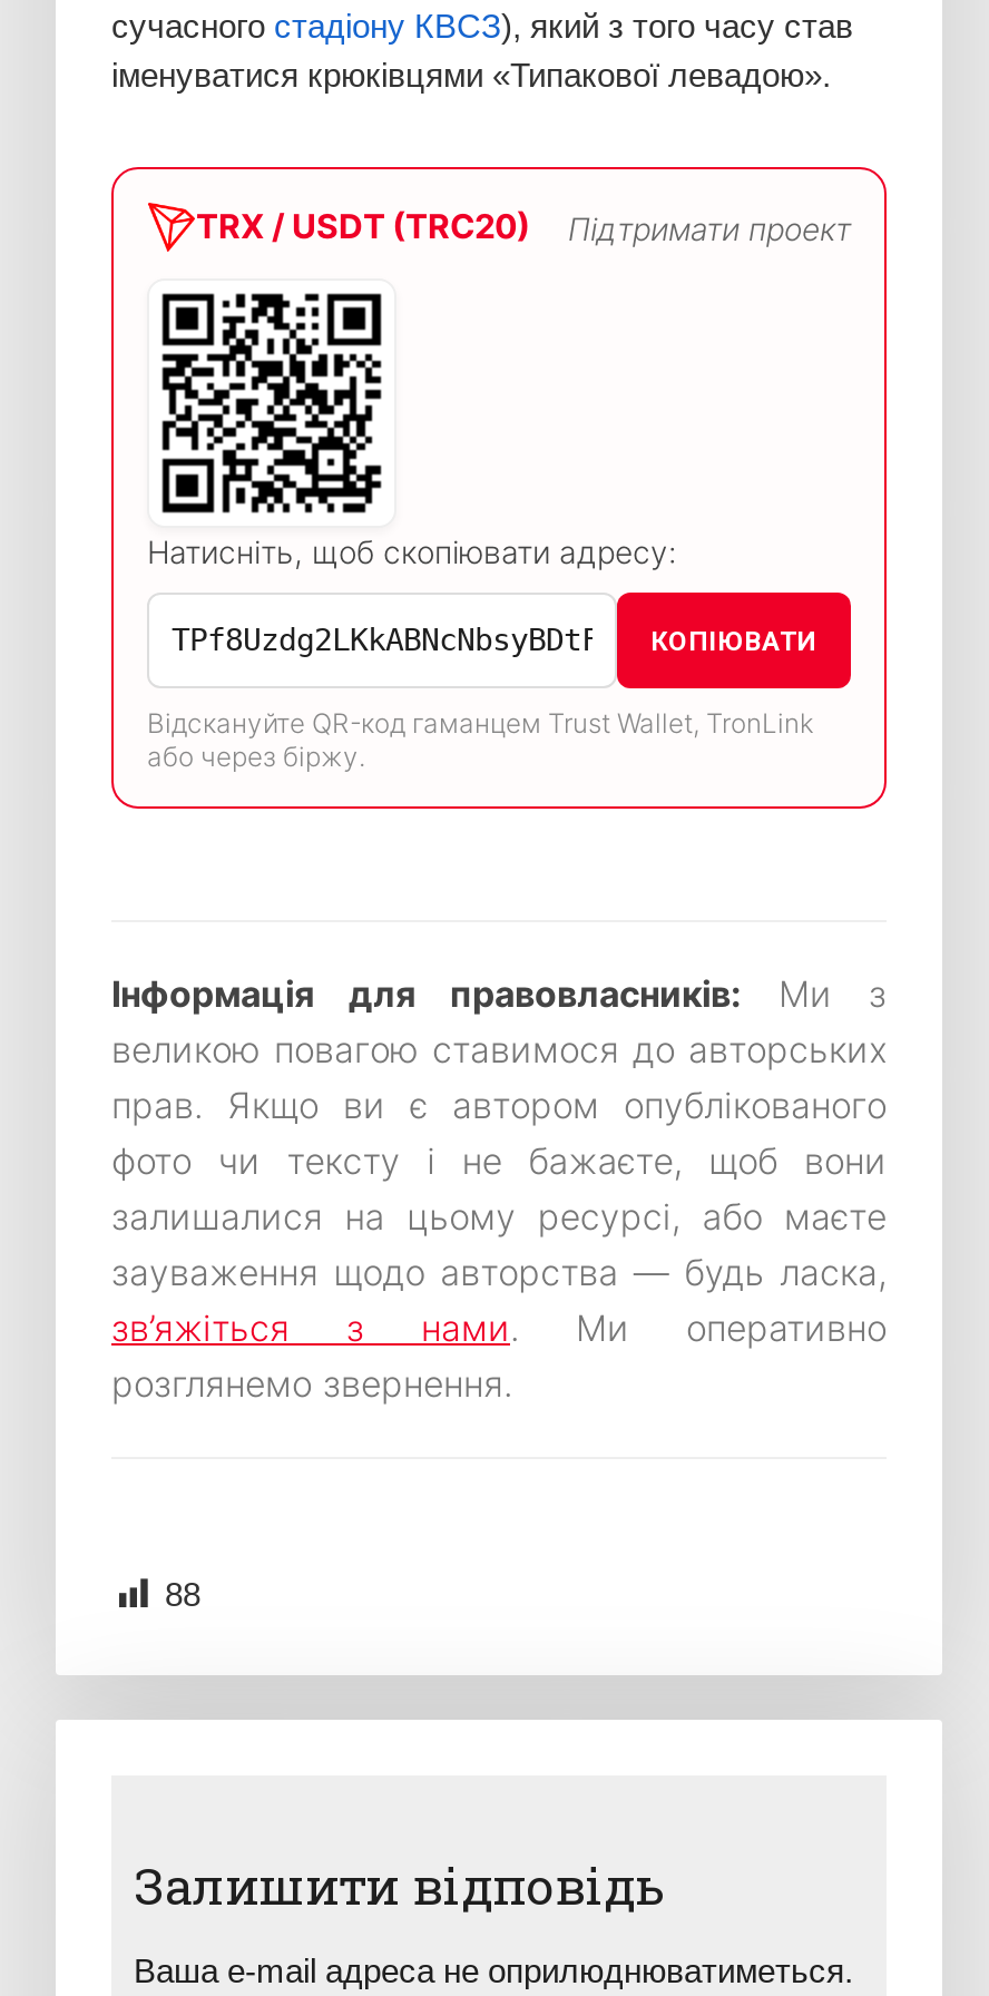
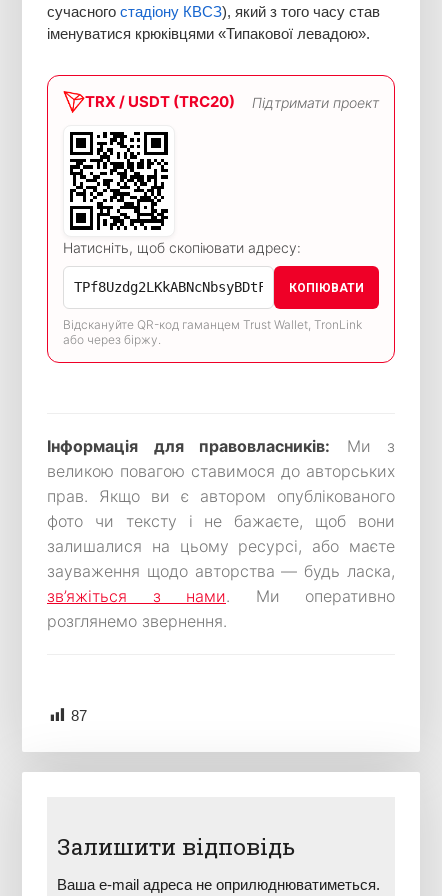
- 88
+ 87
